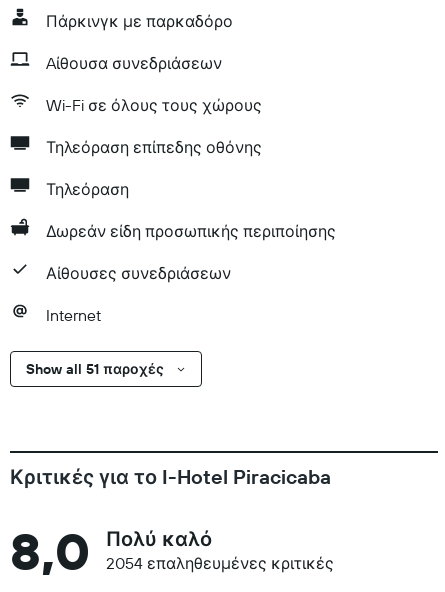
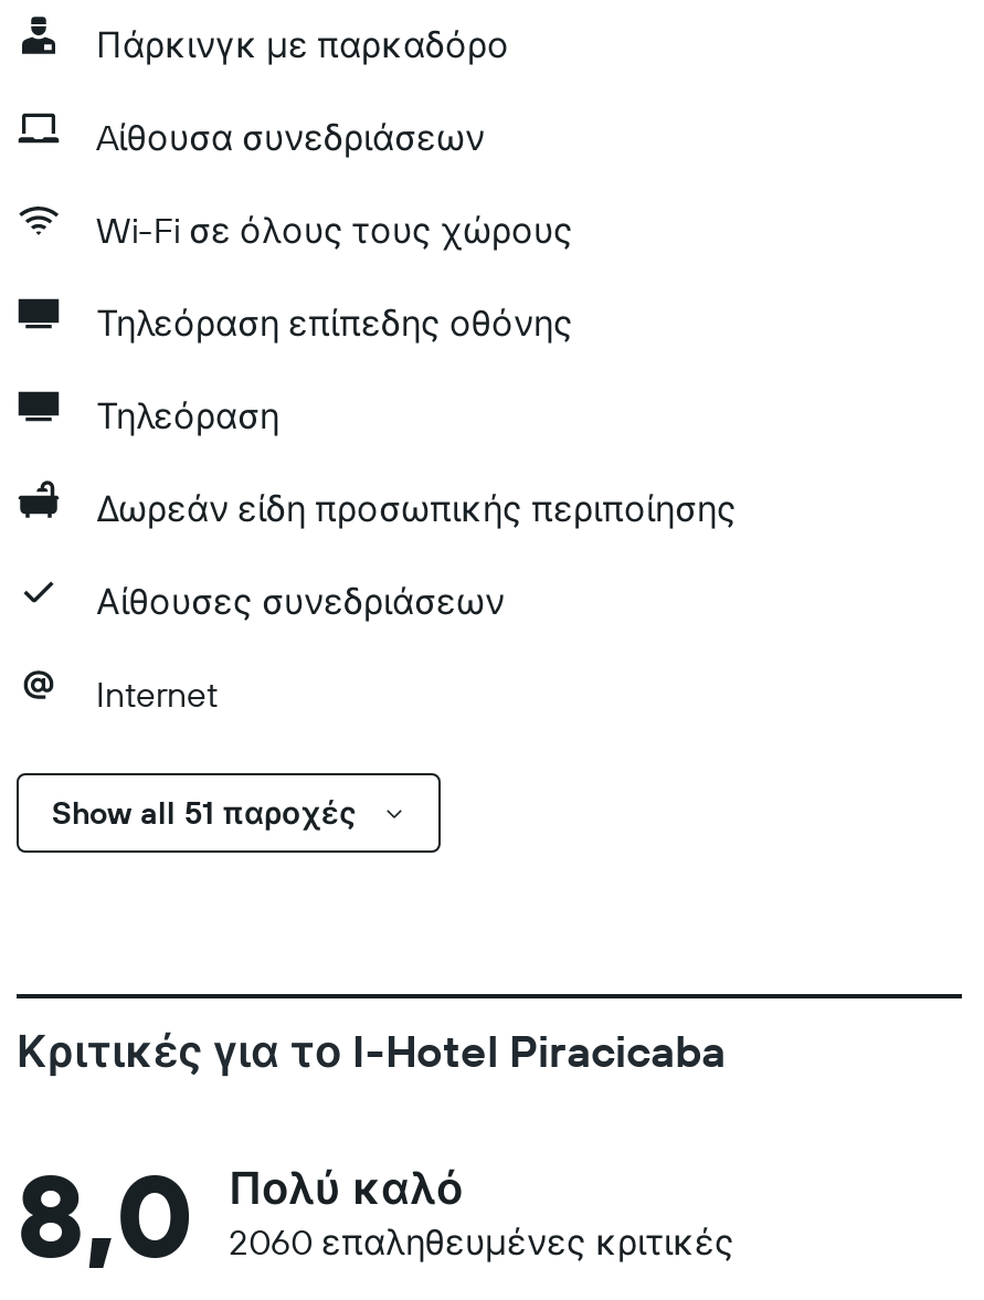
- 2054 επαληθευμένες κριτικές
+ 2060 επαληθευμένες κριτικές
